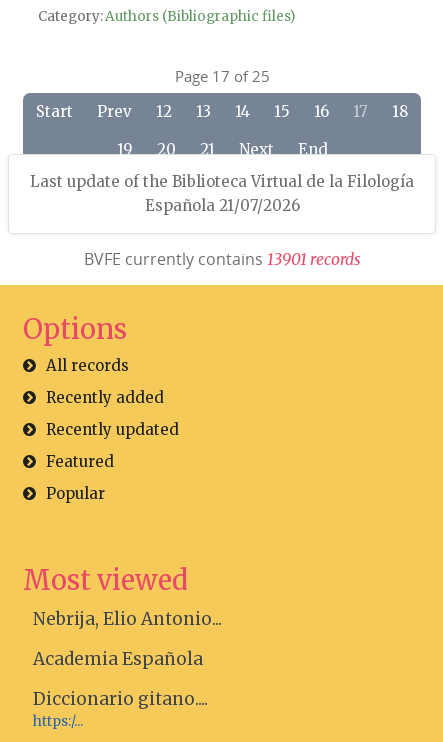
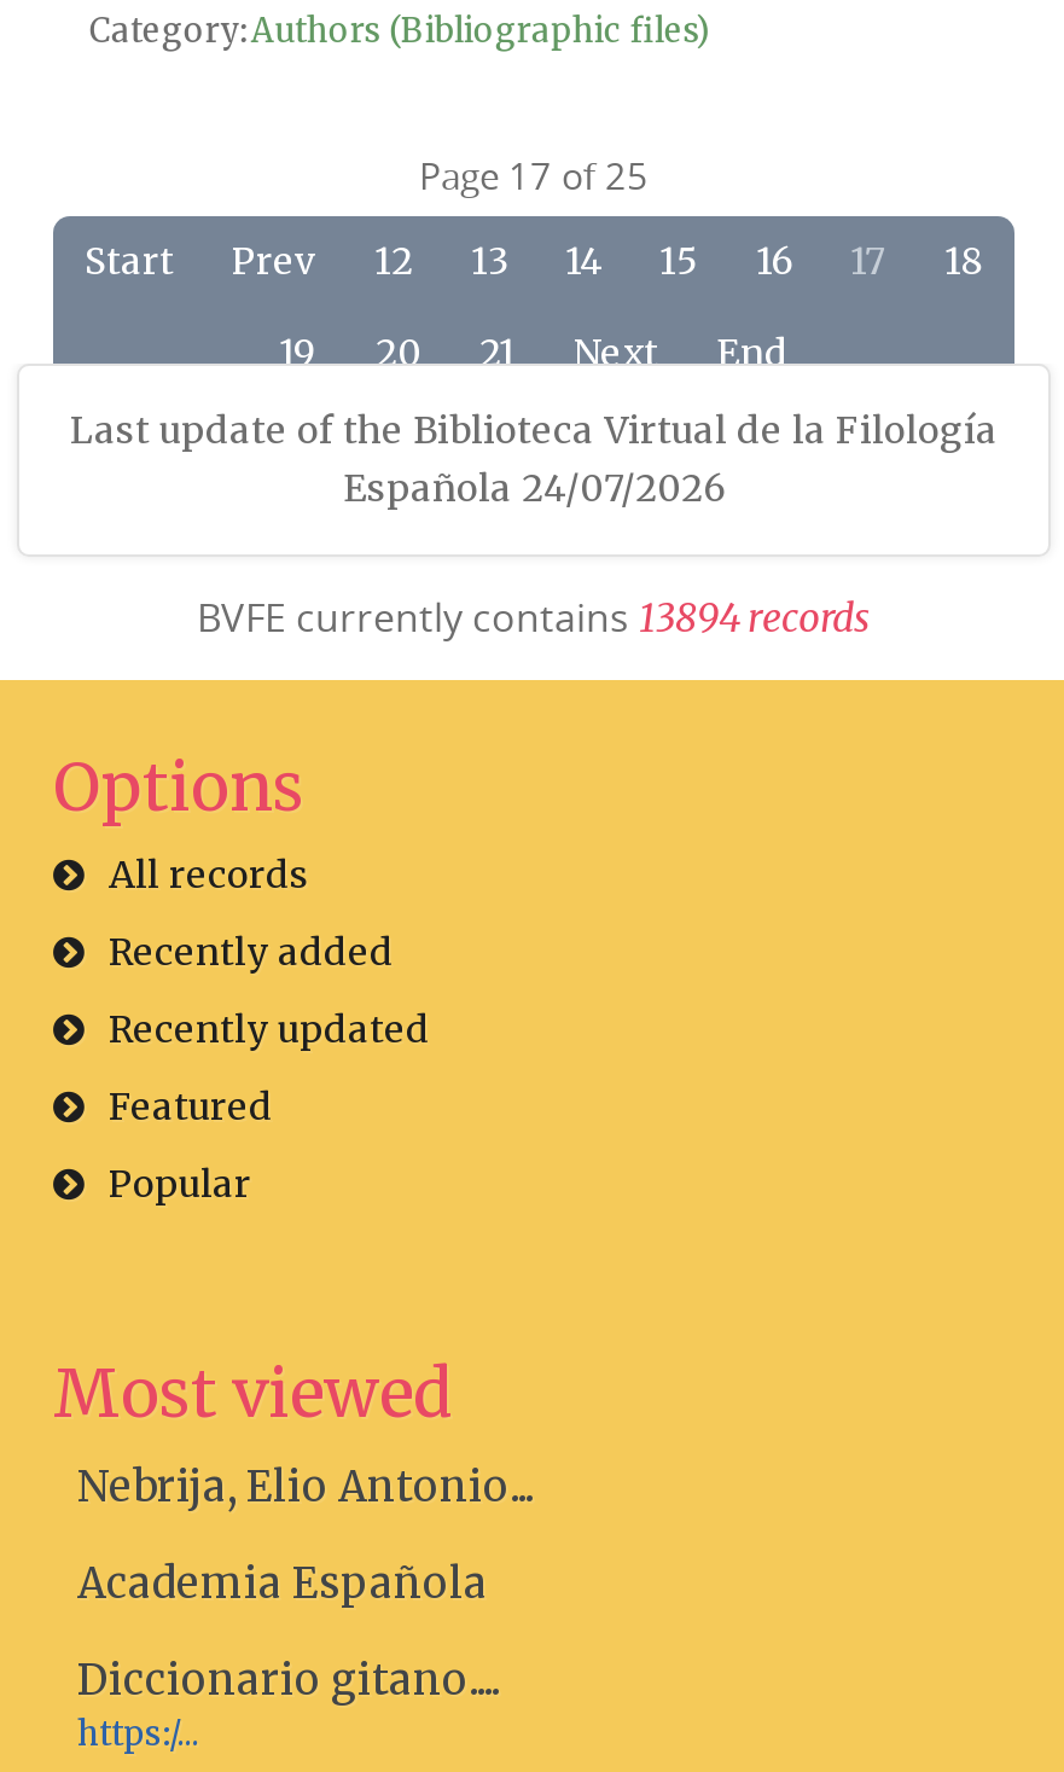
- Española 21/07/2026
+ Española 24/07/2026

- BVFE currently contains 13901 r ecords
+ BVFE currently contains 13894 r ecords
